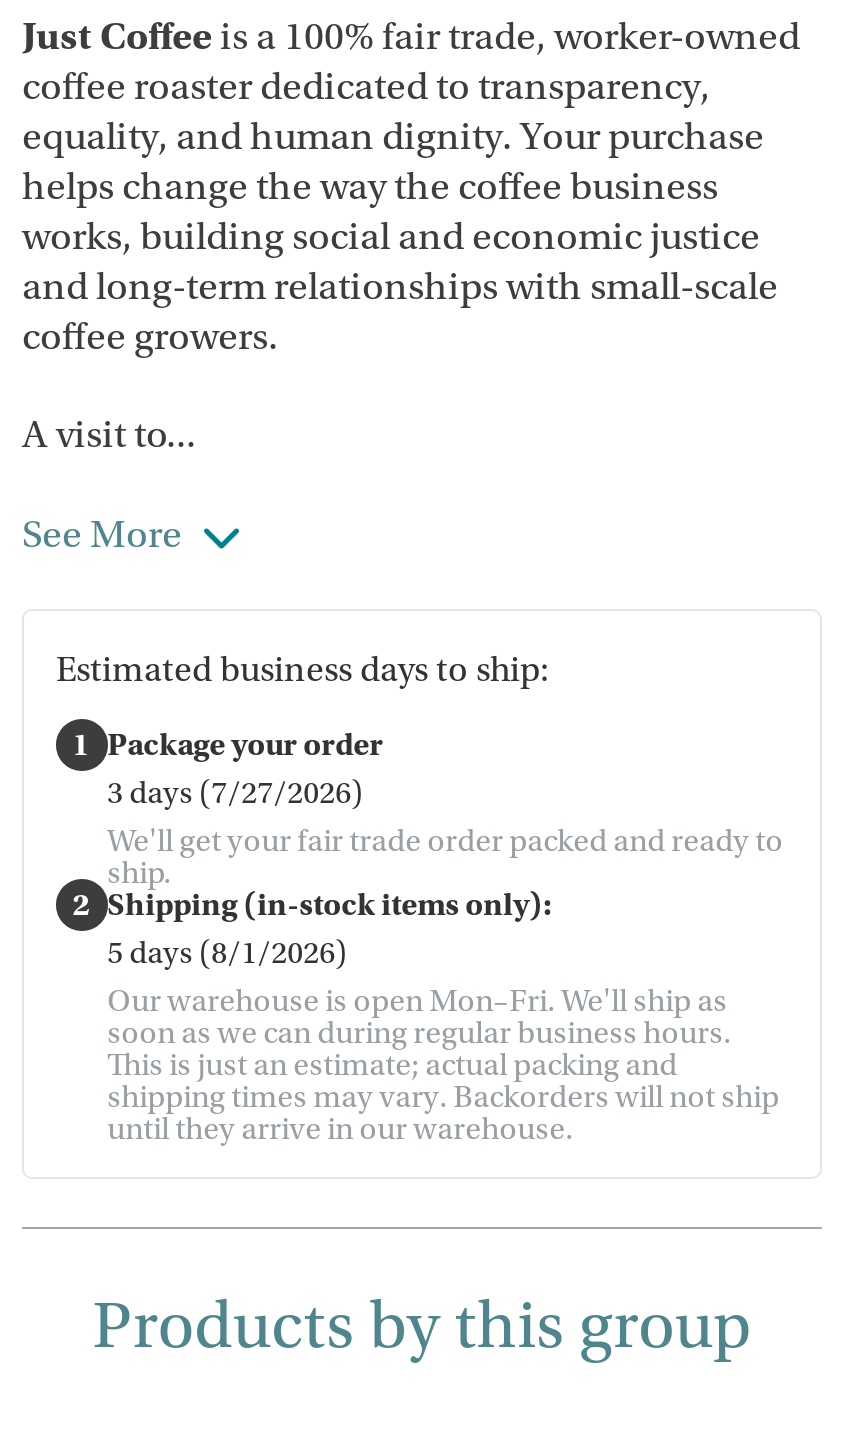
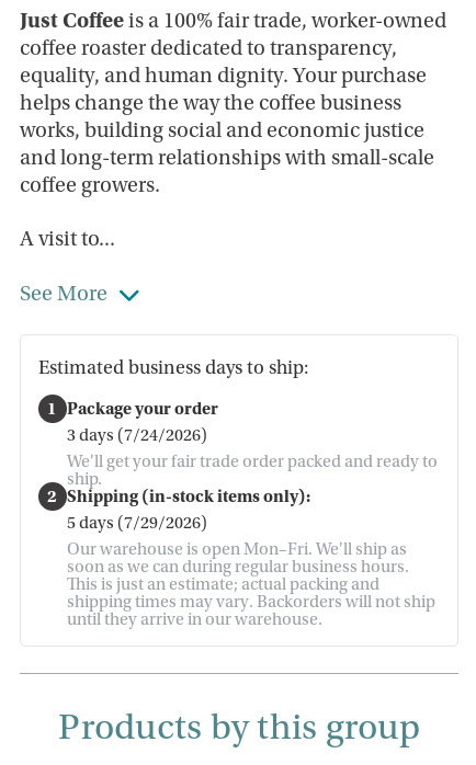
- 3 days (7/27/2026)
+ 3 days (7/24/2026)

- 5 days (8/1/2026)
+ 5 days (7/29/2026)
